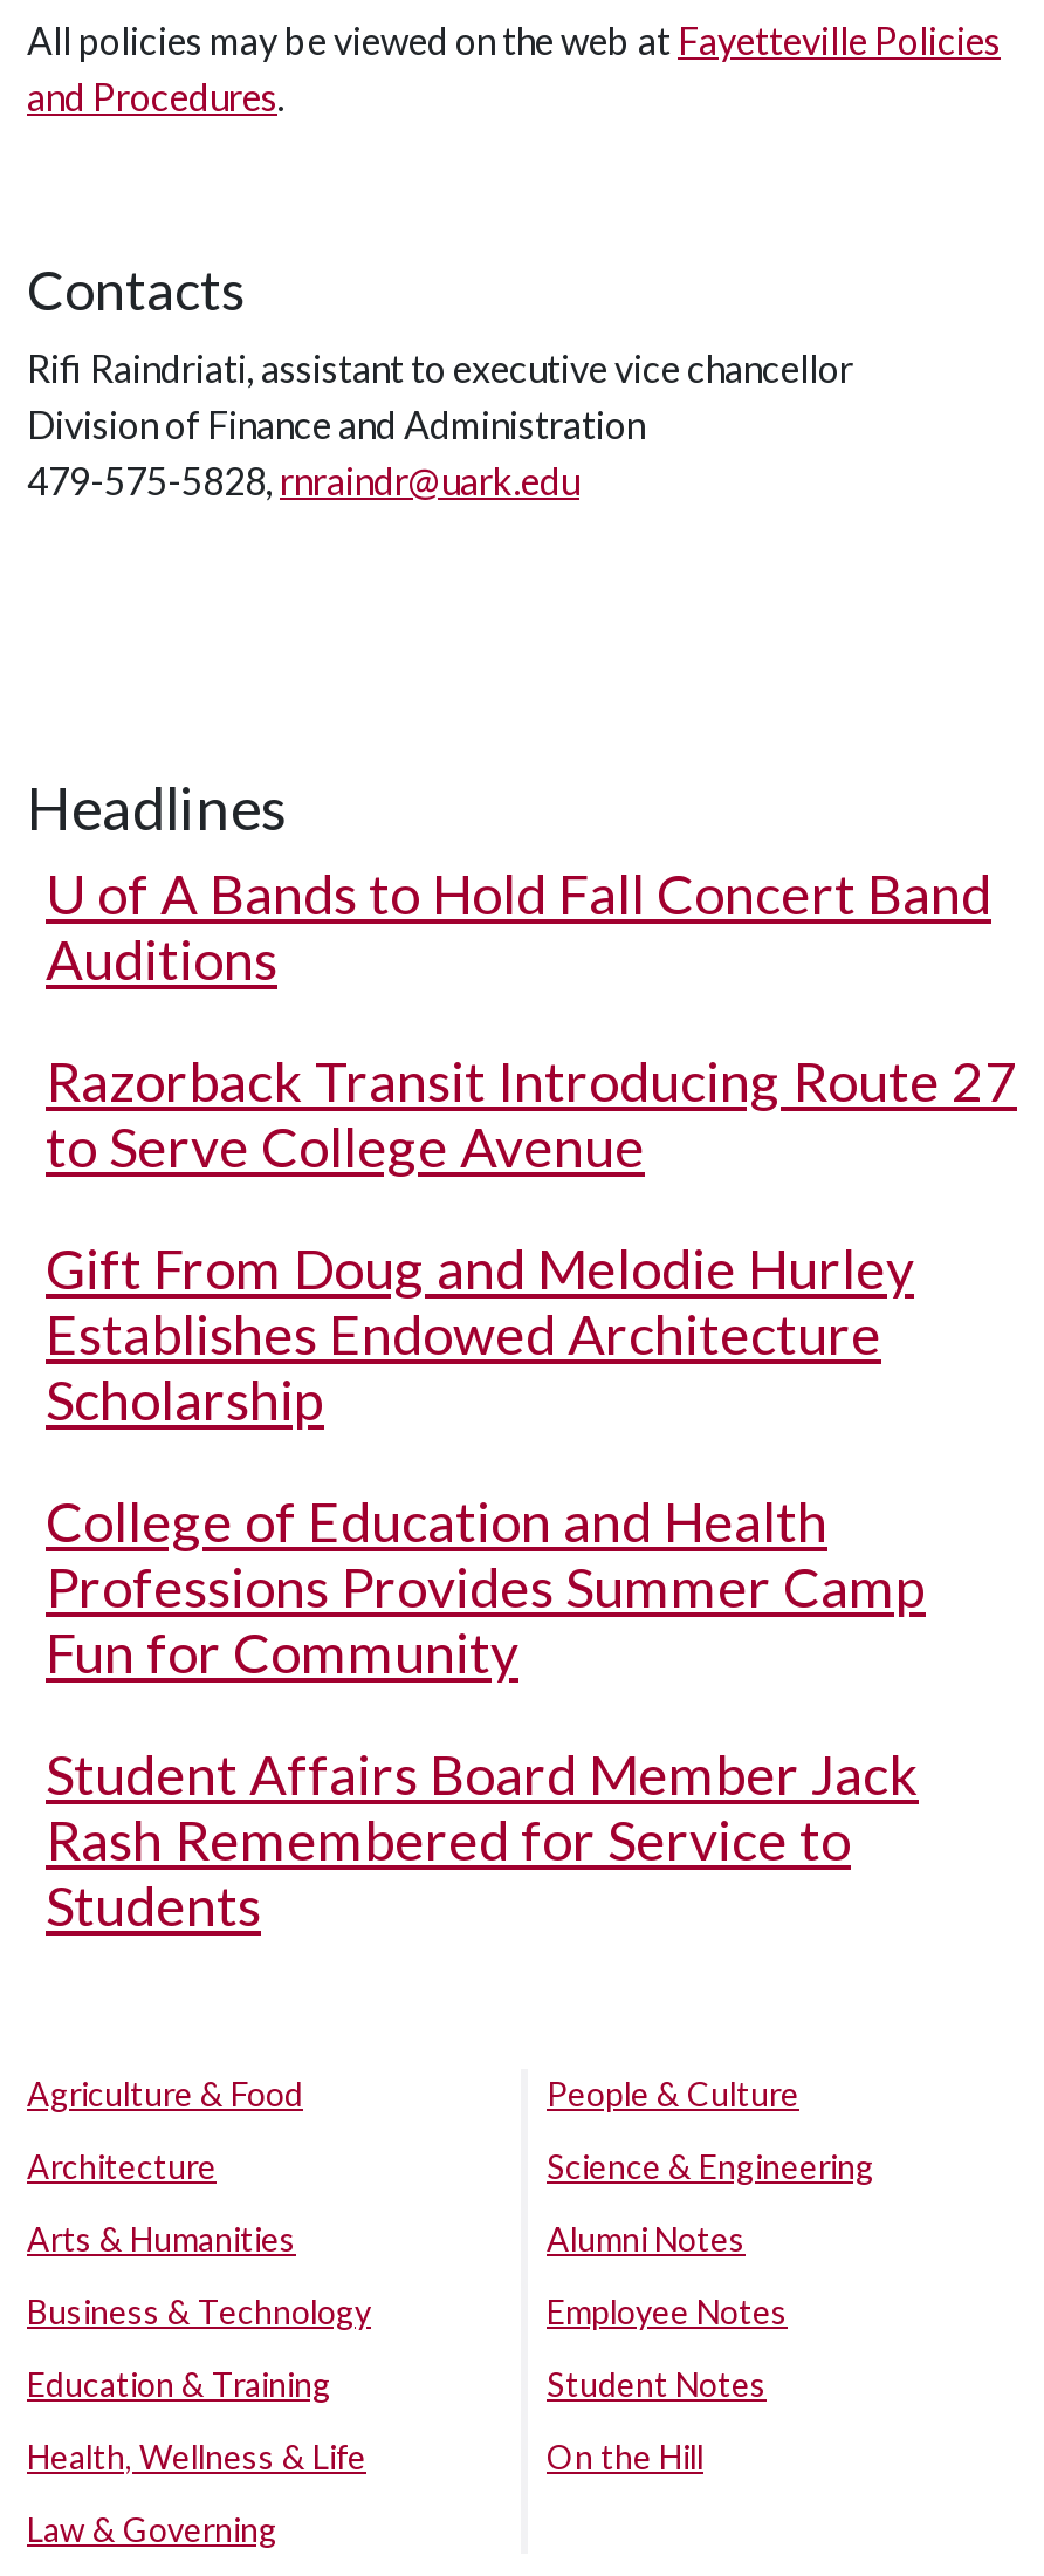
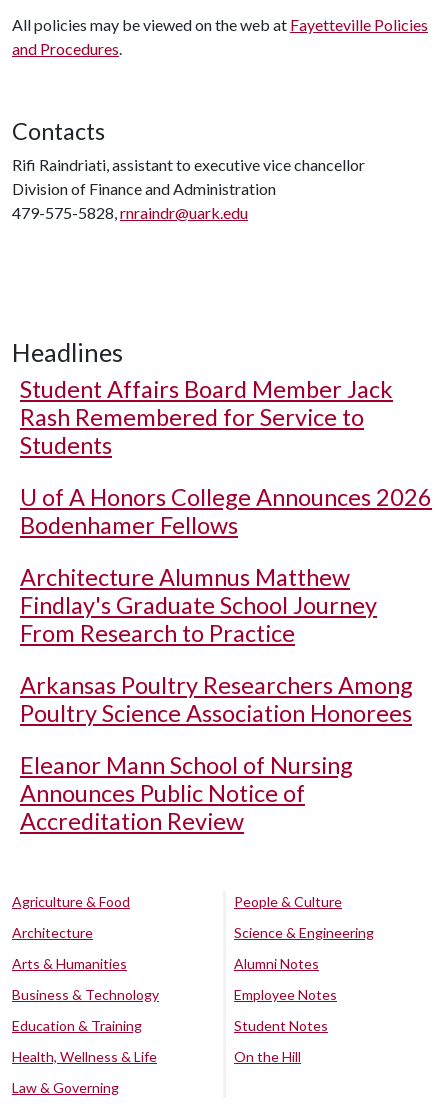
- U of A Bands to Hold Fall Concert Band
- Auditions
- Razorback Transit Introducing Route 27
- to Serve College Avenue
- Gift From Doug and Melodie Hurley
- Establishes Endowed Architecture
- Scholarship
- College of Education and Health
- Professions Provides Summer Camp
- Fun for Community

moved up: Student Affairs Board Member Jack | Rash Remembered for Service to | Students

+ U of A Honors College Announces 2026
+ Bodenhamer Fellows
+ Architecture Alumnus Matthew
+ Findlay's Graduate School Journey
+ From Research to Practice
+ Arkansas Poultry Researchers Among
+ Poultry Science Association Honorees
+ Eleanor Mann School of Nursing
+ Announces Public Notice of
+ Accreditation Review
